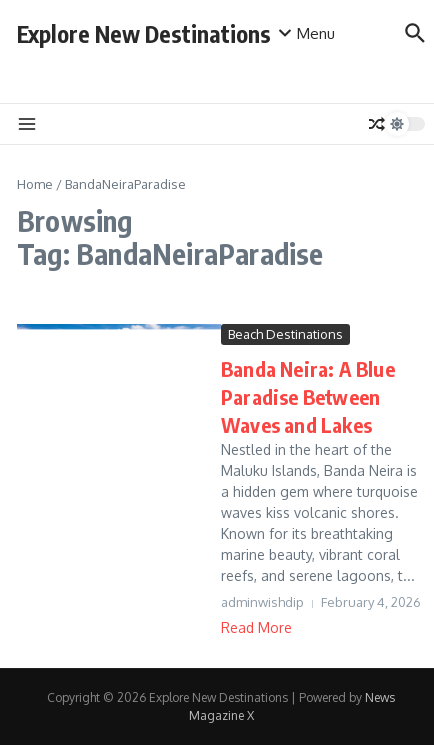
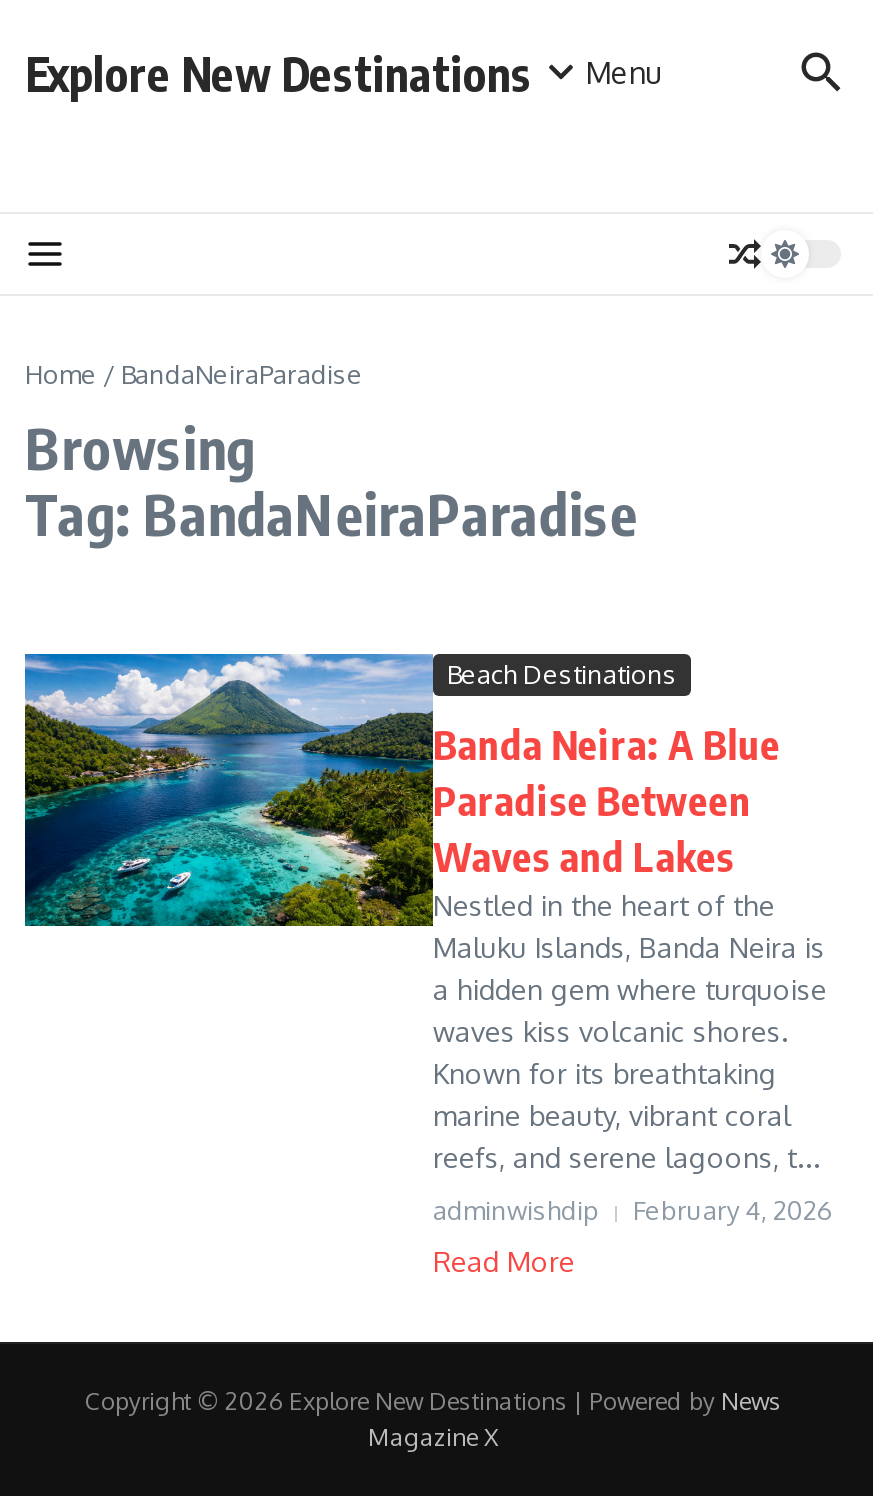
+ [image]
